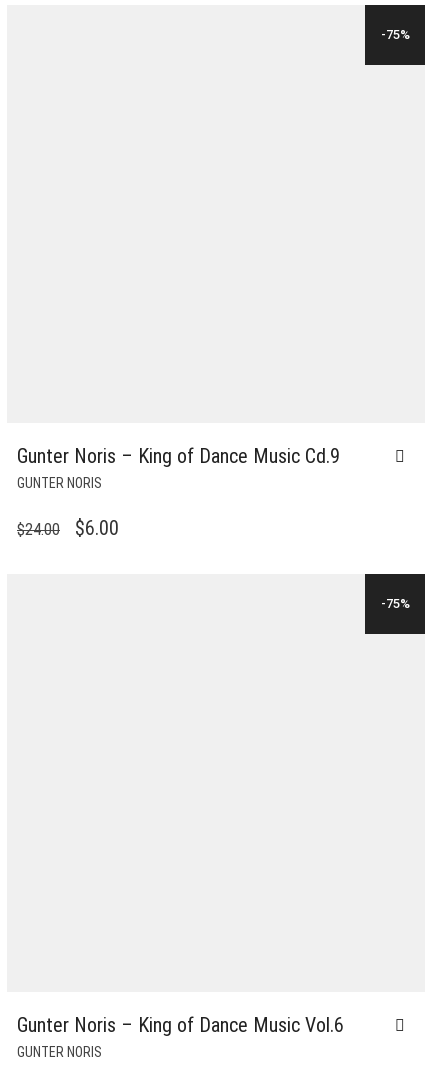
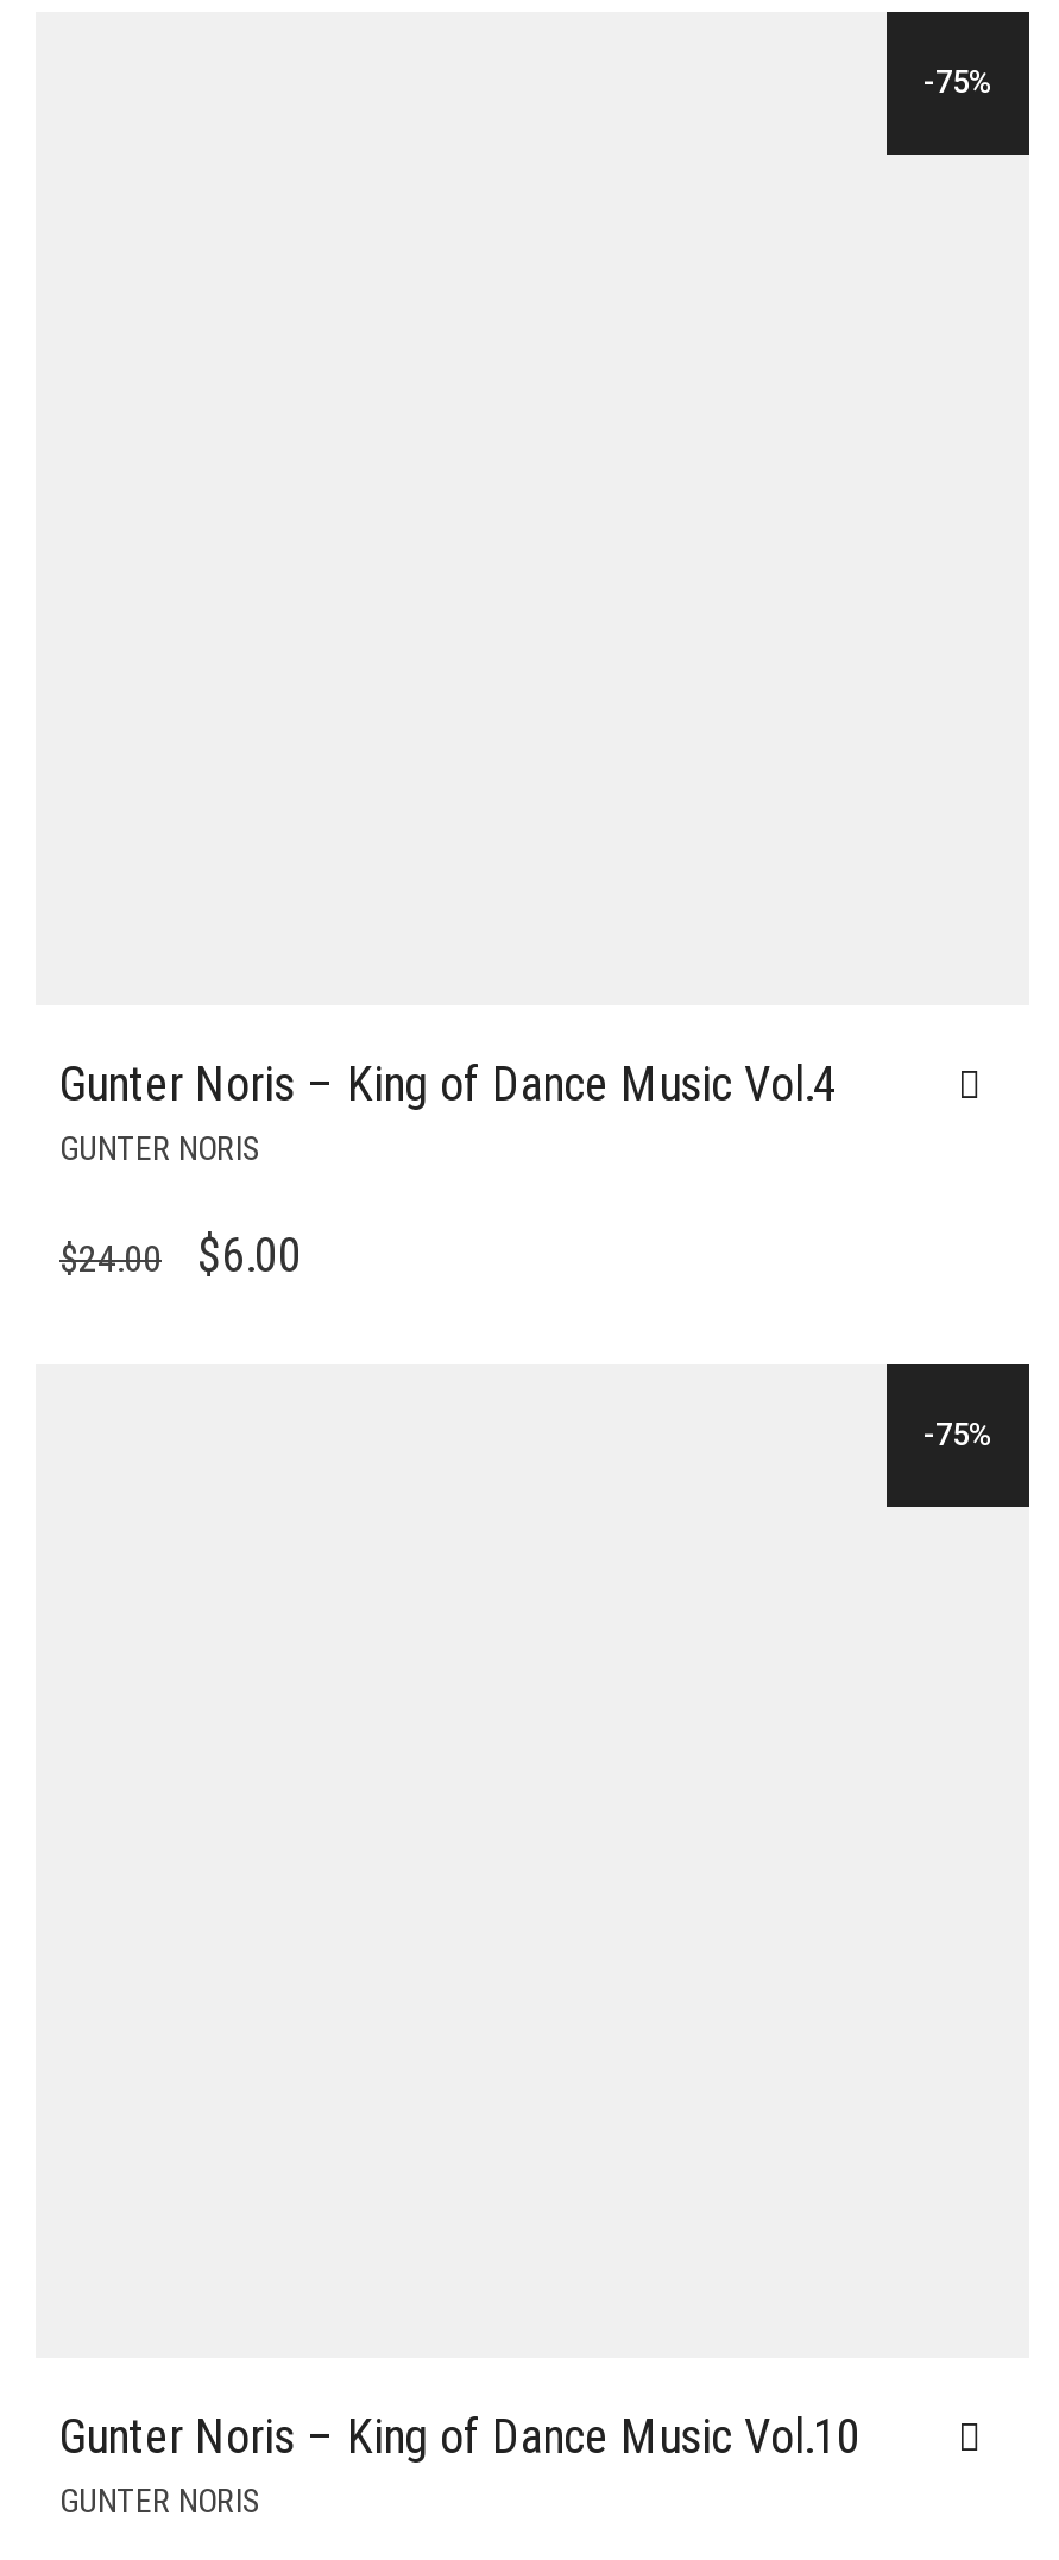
- Gunter Noris – King of Dance Music Cd.9
+ Gunter Noris – King of Dance Music Vol.4

- Gunter Noris – King of Dance Music Vol.6
+ Gunter Noris – King of Dance Music Vol.10
